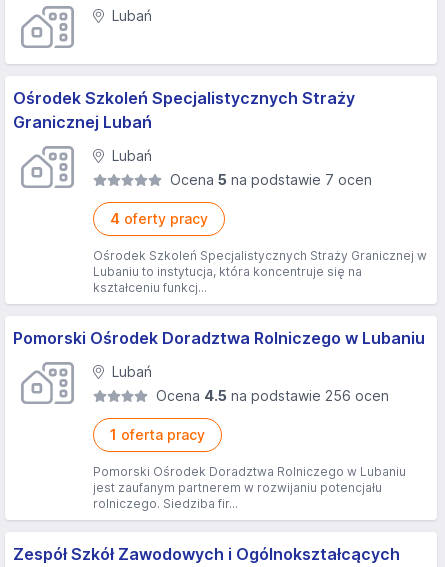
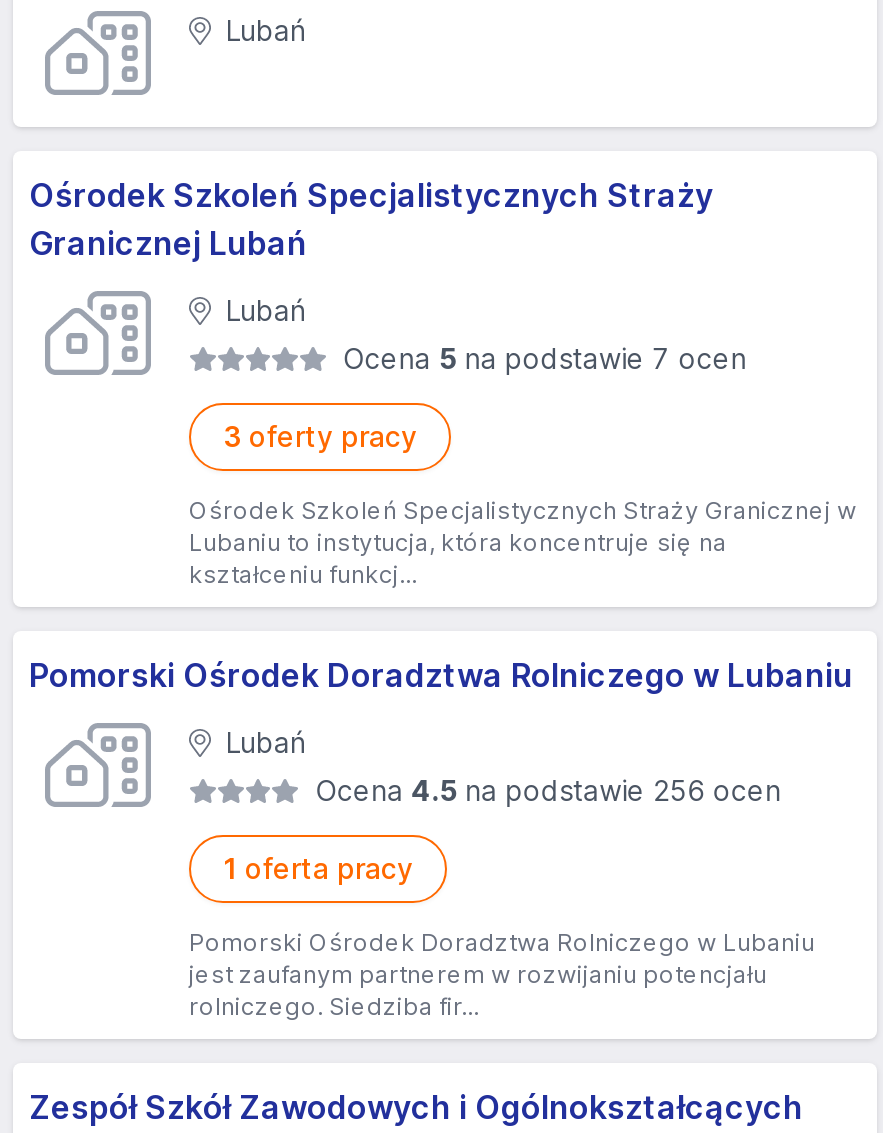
- 4 oferty pracy
+ 3 oferty pracy
